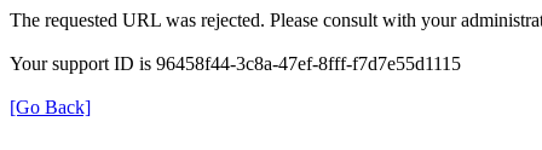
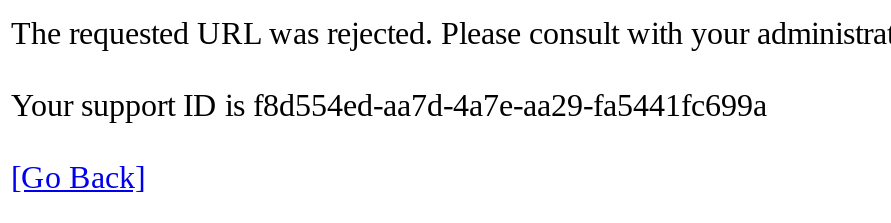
- Your support ID is 96458f44-3c8a-47ef-8fff-f7d7e55d1115
+ Your support ID is f8d554ed-aa7d-4a7e-aa29-fa5441fc699a
